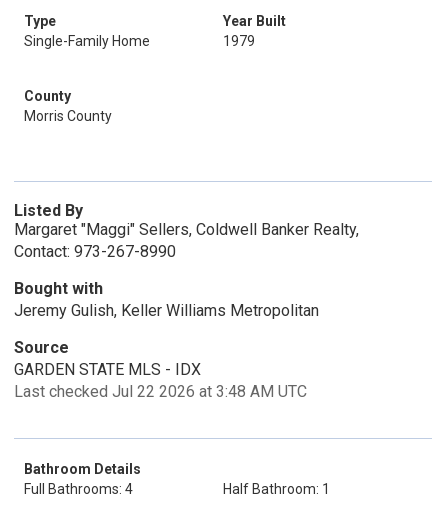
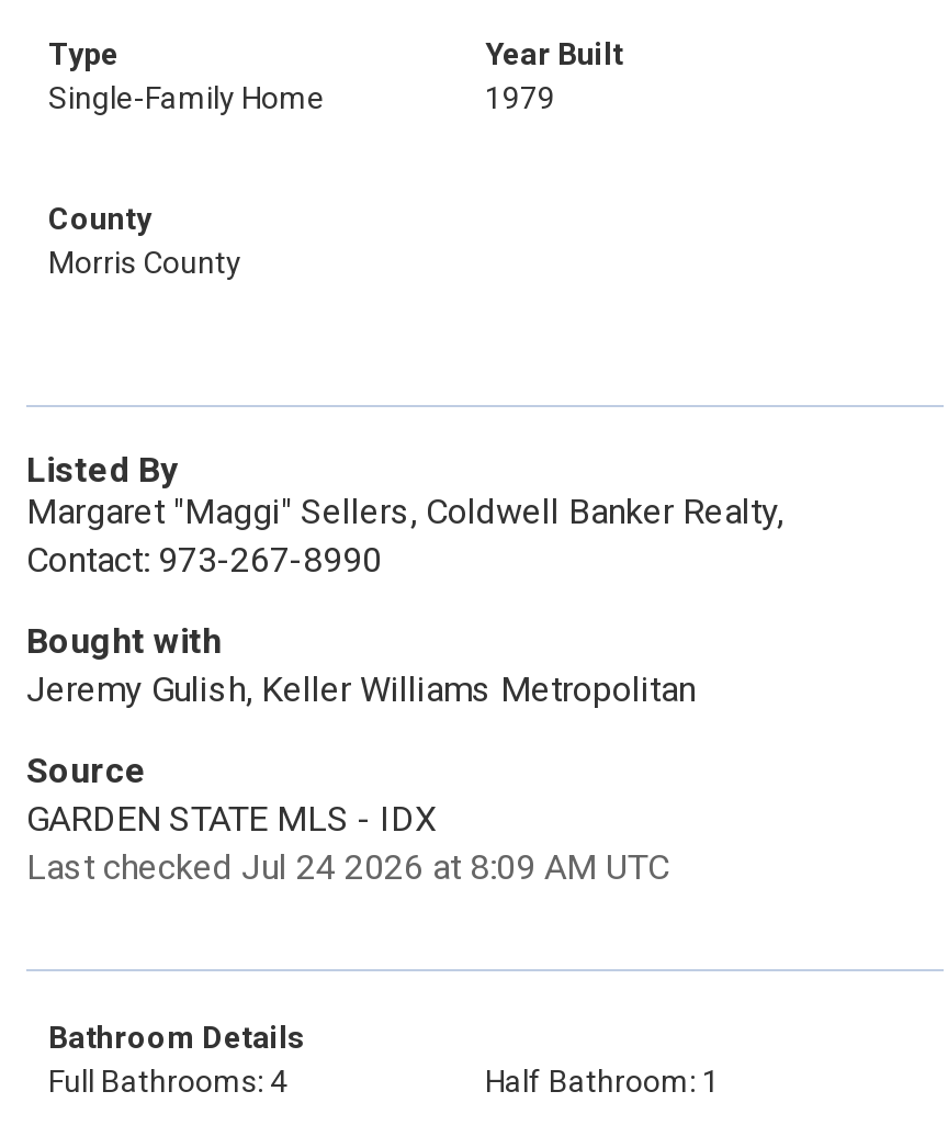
- Last checked Jul 22 2026 at 3:48 AM UTC
+ Last checked Jul 24 2026 at 8:09 AM UTC
